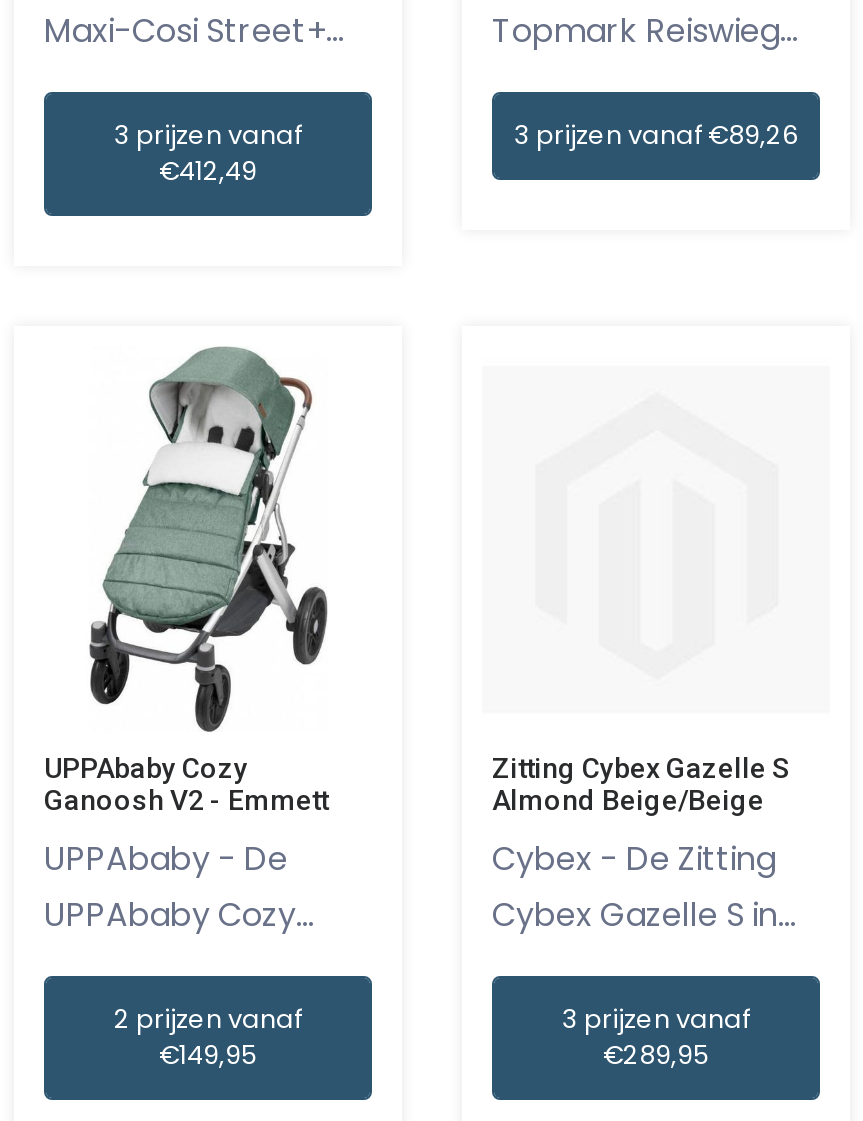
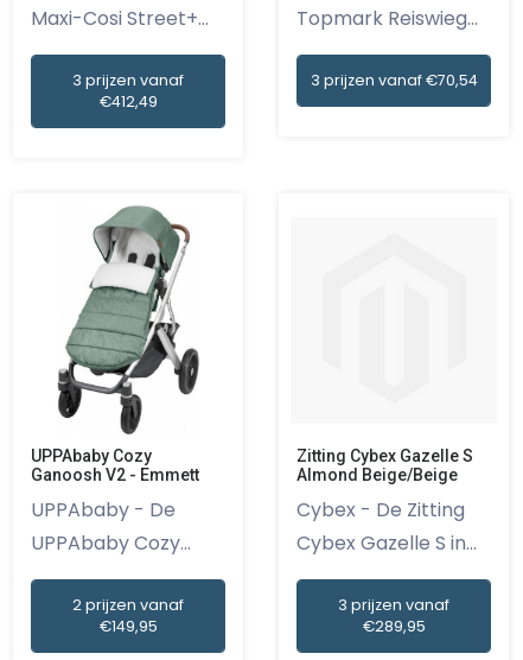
- 3 prijzen vanaf €89,26
+ 3 prijzen vanaf €70,54
